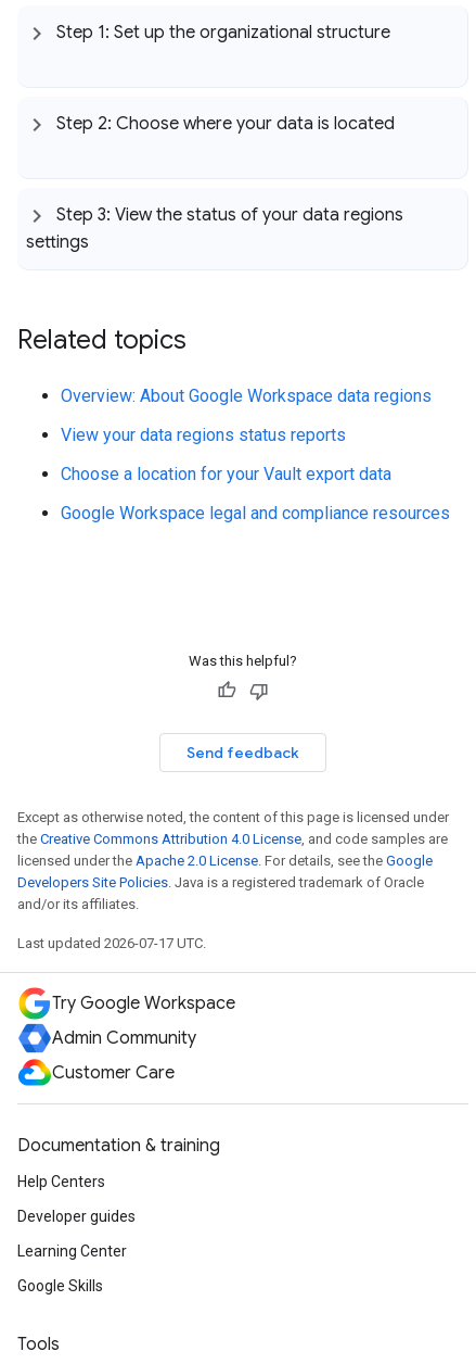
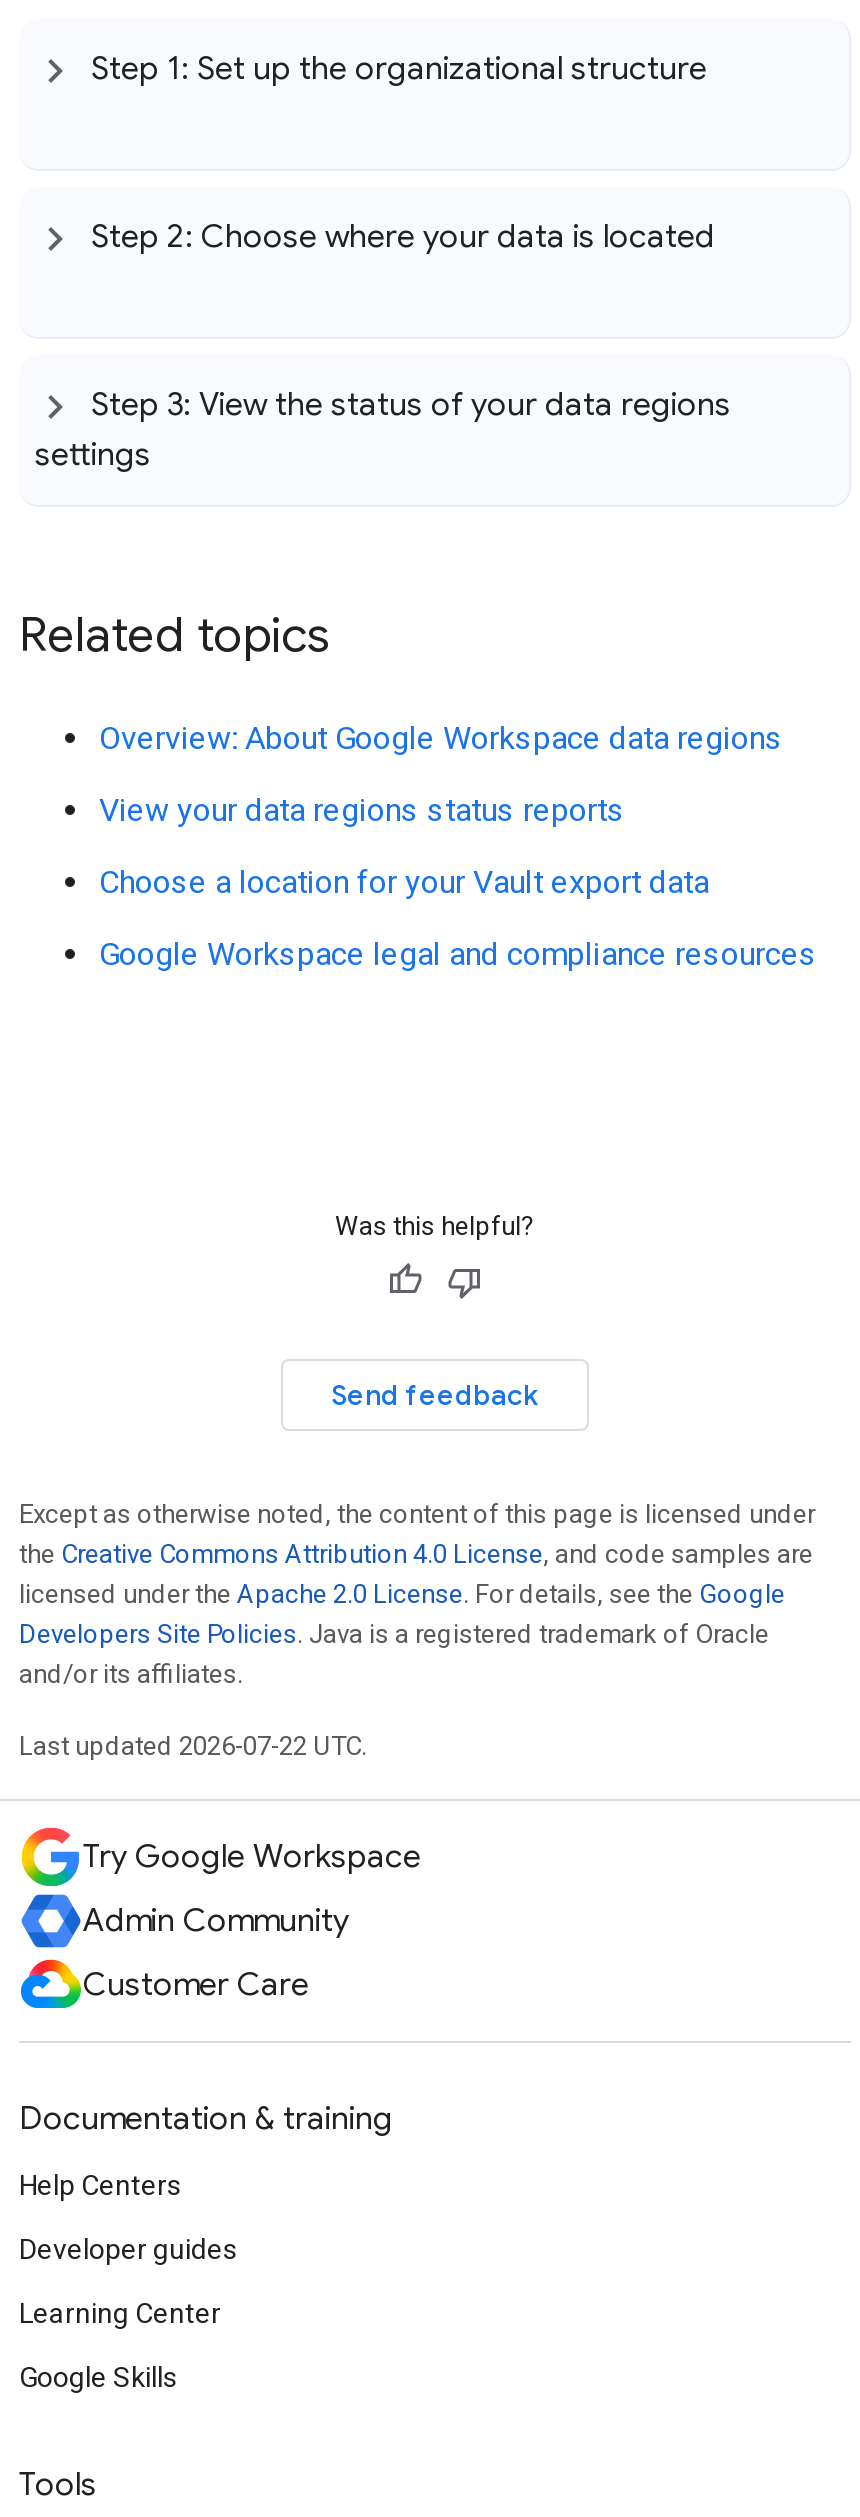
- Last updated 2026-07-17 UTC.
+ Last updated 2026-07-22 UTC.
